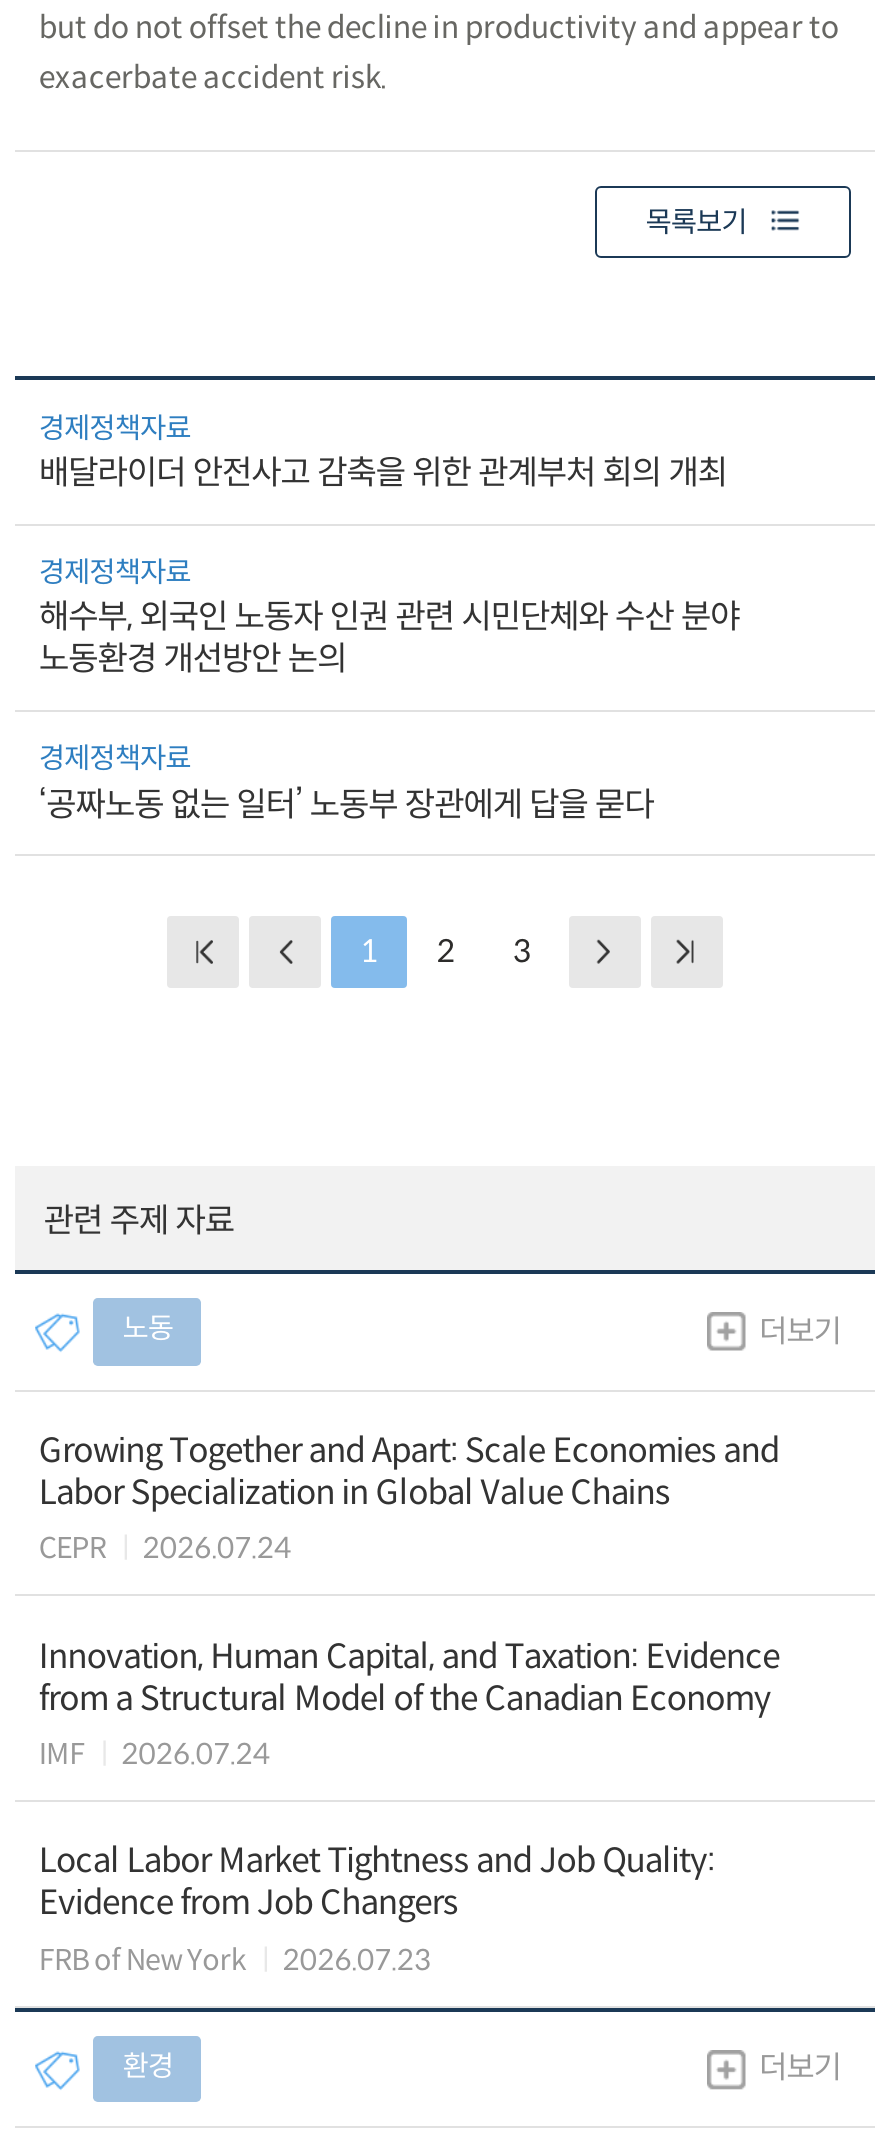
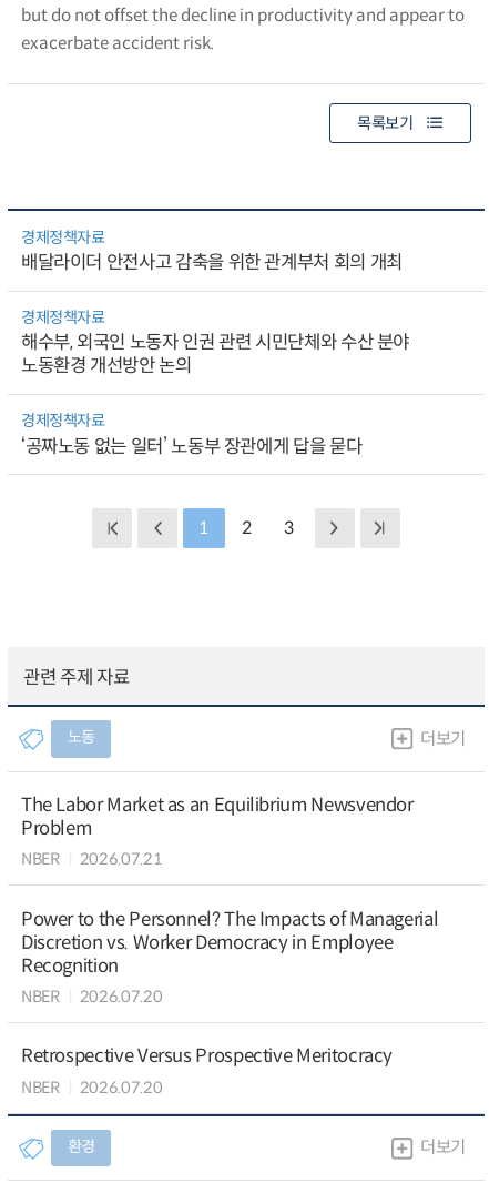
- Growing Together and Apart: Scale Economies and
- Labor Specialization in Global Value Chains
- CEPR
- 2026.07.24
+ The Labor Market as an Equilibrium Newsvendor
+ Problem
+ NBER
+ 2026.07.21

- Innovation, Human Capital, and Taxation: Evidence
- from a Structural Model of the Canadian Economy
- IMF
- 2026.07.24
+ Power to the Personnel? The Impacts of Managerial
+ Discretion vs. Worker Democracy in Employee
+ Recognition
+ NBER
+ 2026.07.20

- Local Labor Market Tightness and Job Quality:
- Evidence from Job Changers
- FRB of New York
- 2026.07.23
+ Retrospective Versus Prospective Meritocracy
+ NBER
+ 2026.07.20
